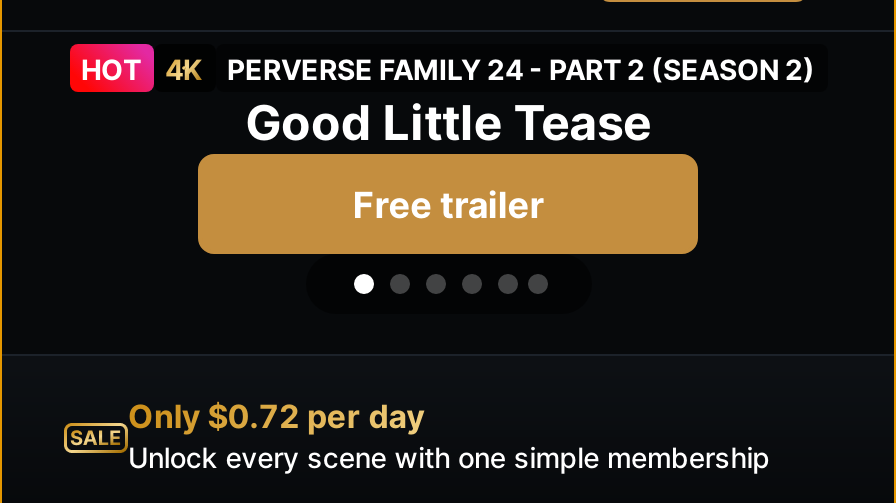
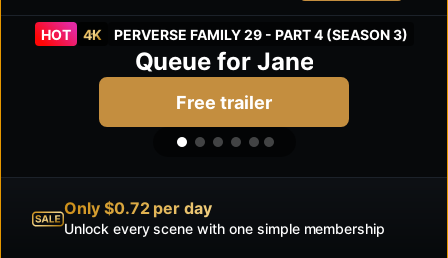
- PERVERSE FAMILY 24 - PART 2 (SEASON 2)
- Good Little Tease
+ PERVERSE FAMILY 29 - PART 4 (SEASON 3)
+ Queue for Jane
